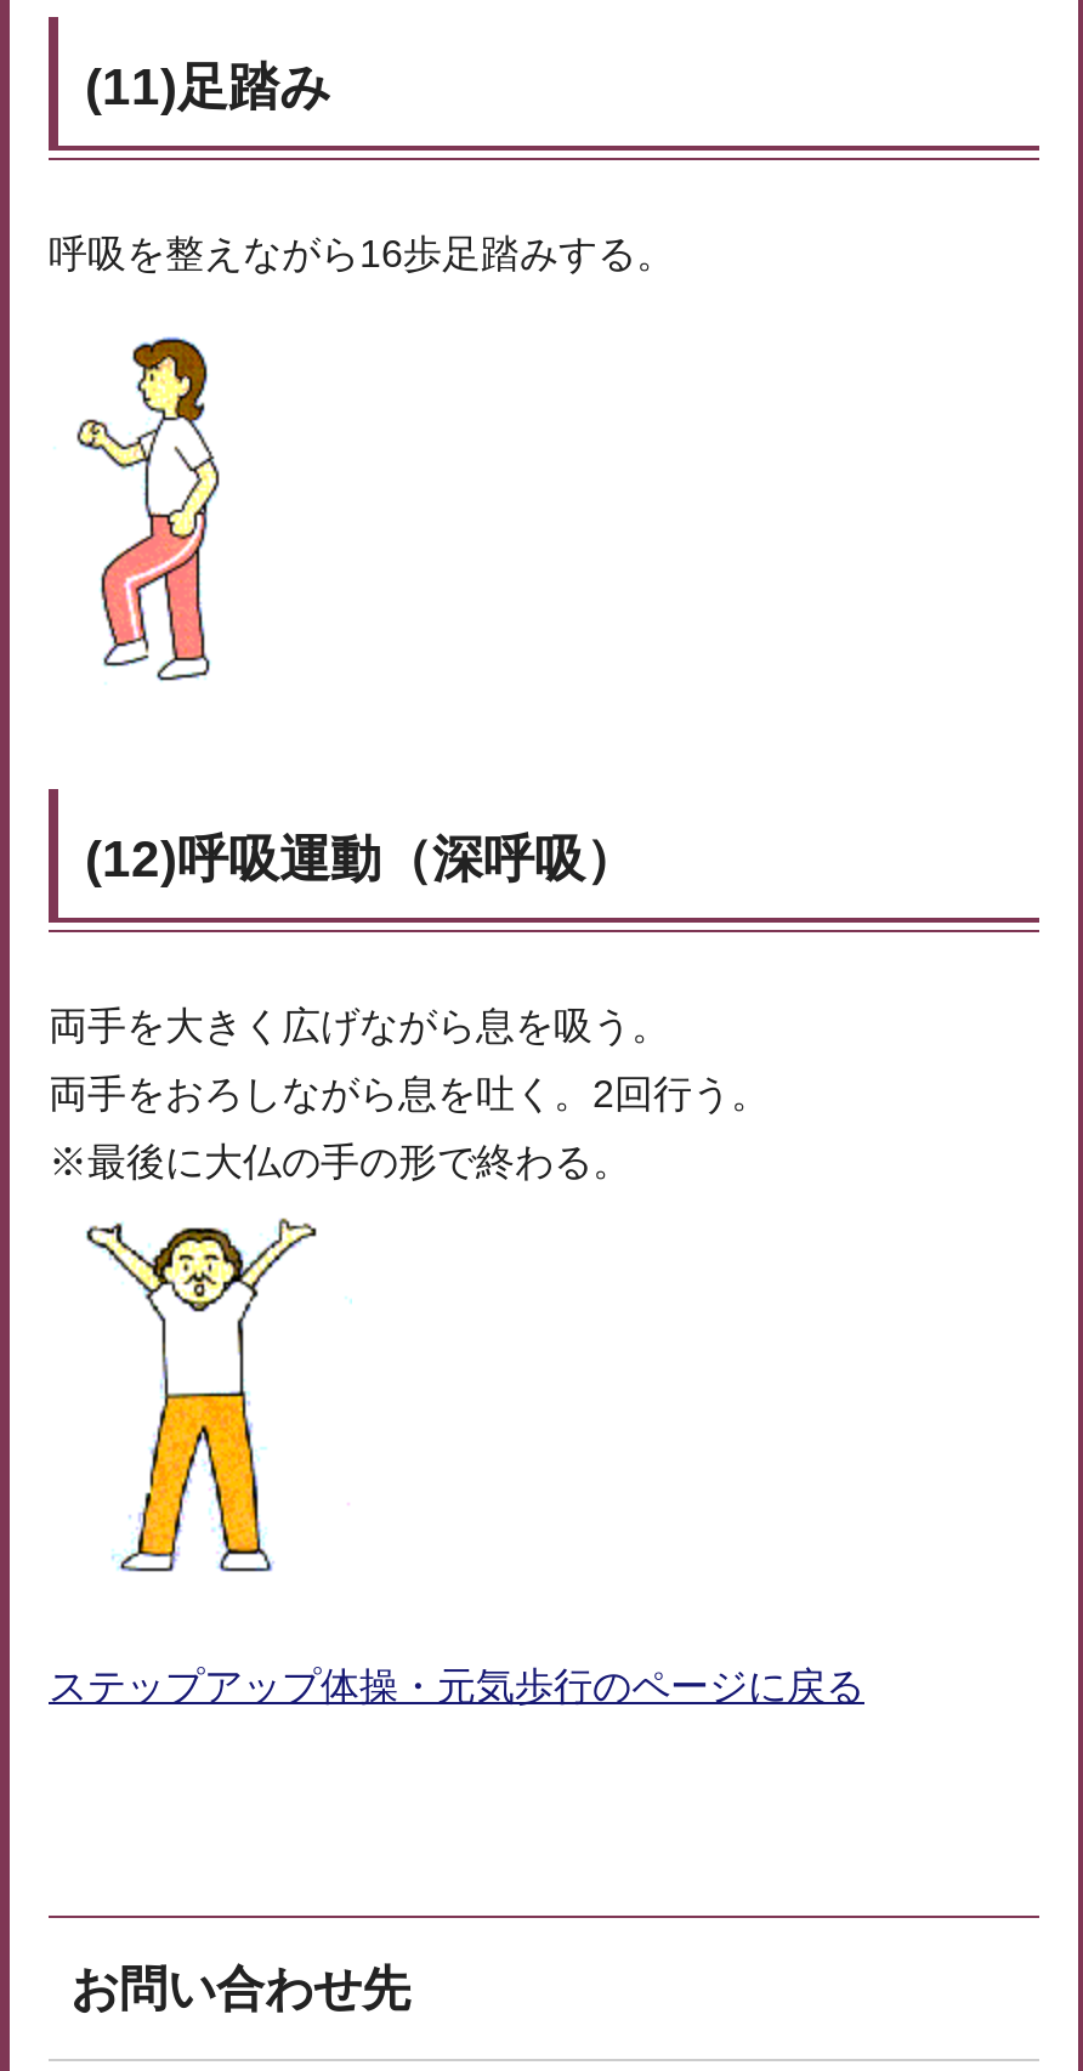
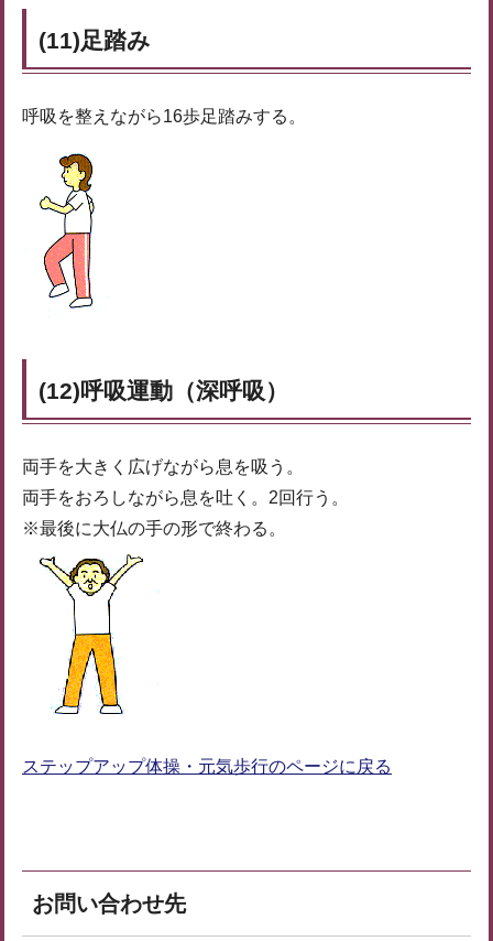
- [image]
+ [image]
